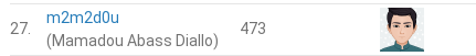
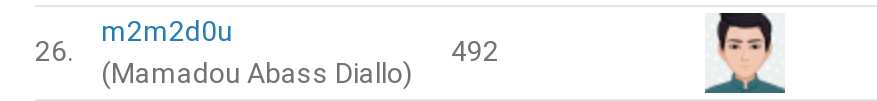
- 27.
+ 26.

- 473
+ 492
